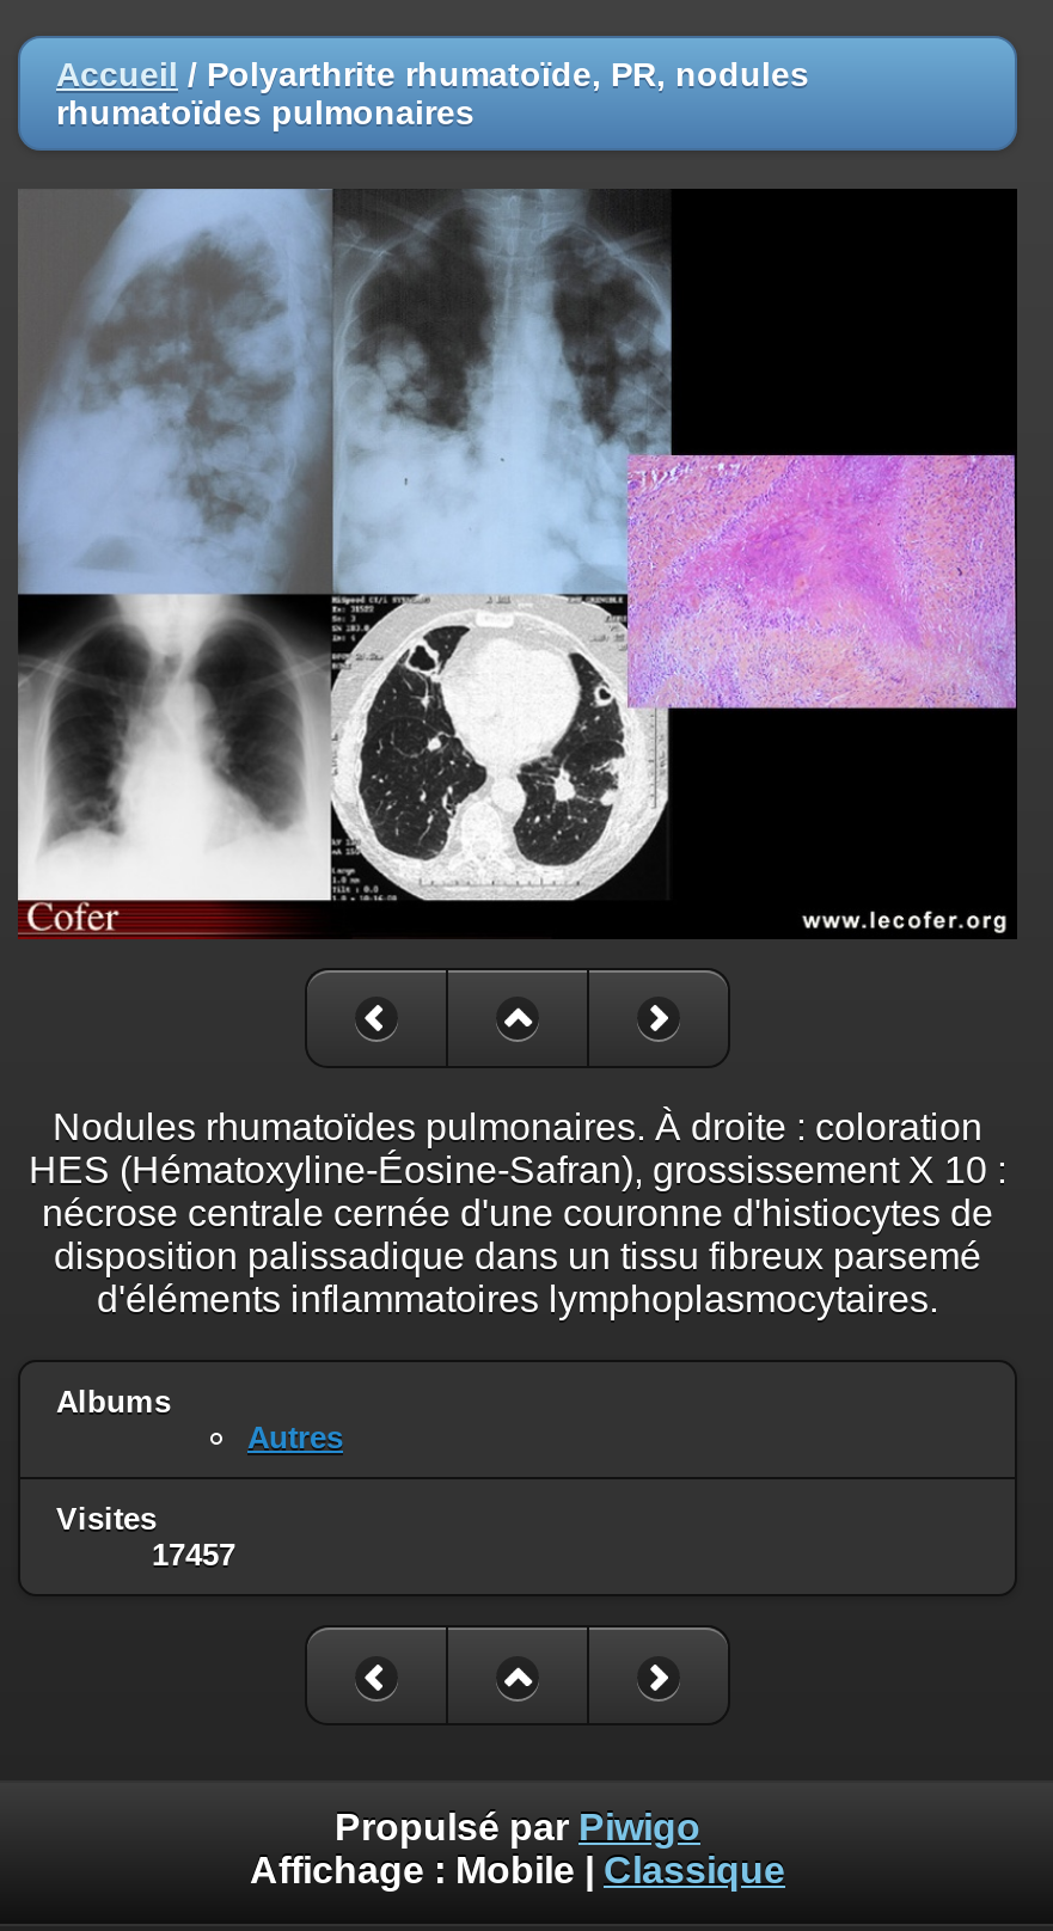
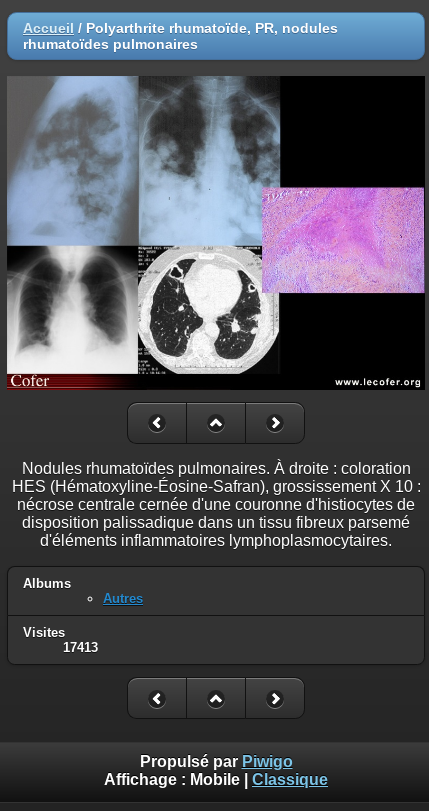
- 17457
+ 17413
